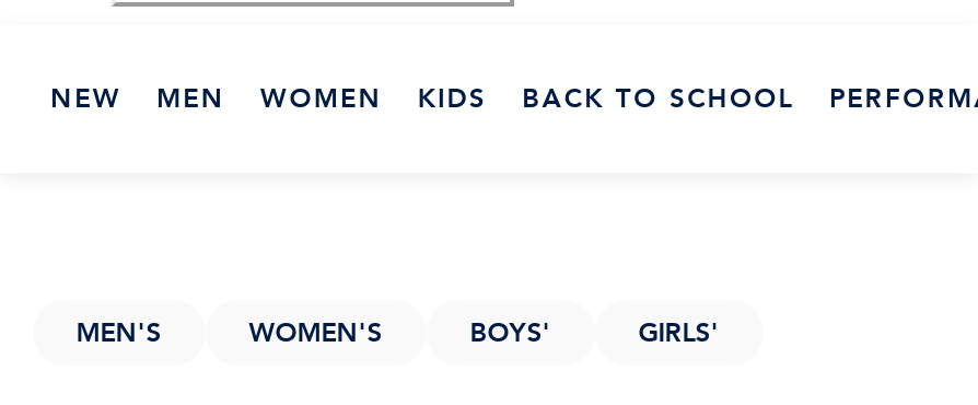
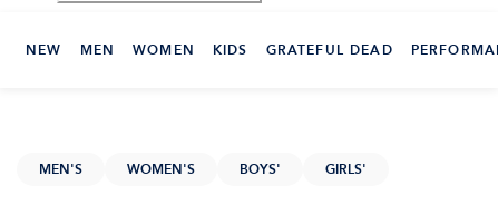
- BACK TO SCHOOL
+ GRATEFUL DEAD
